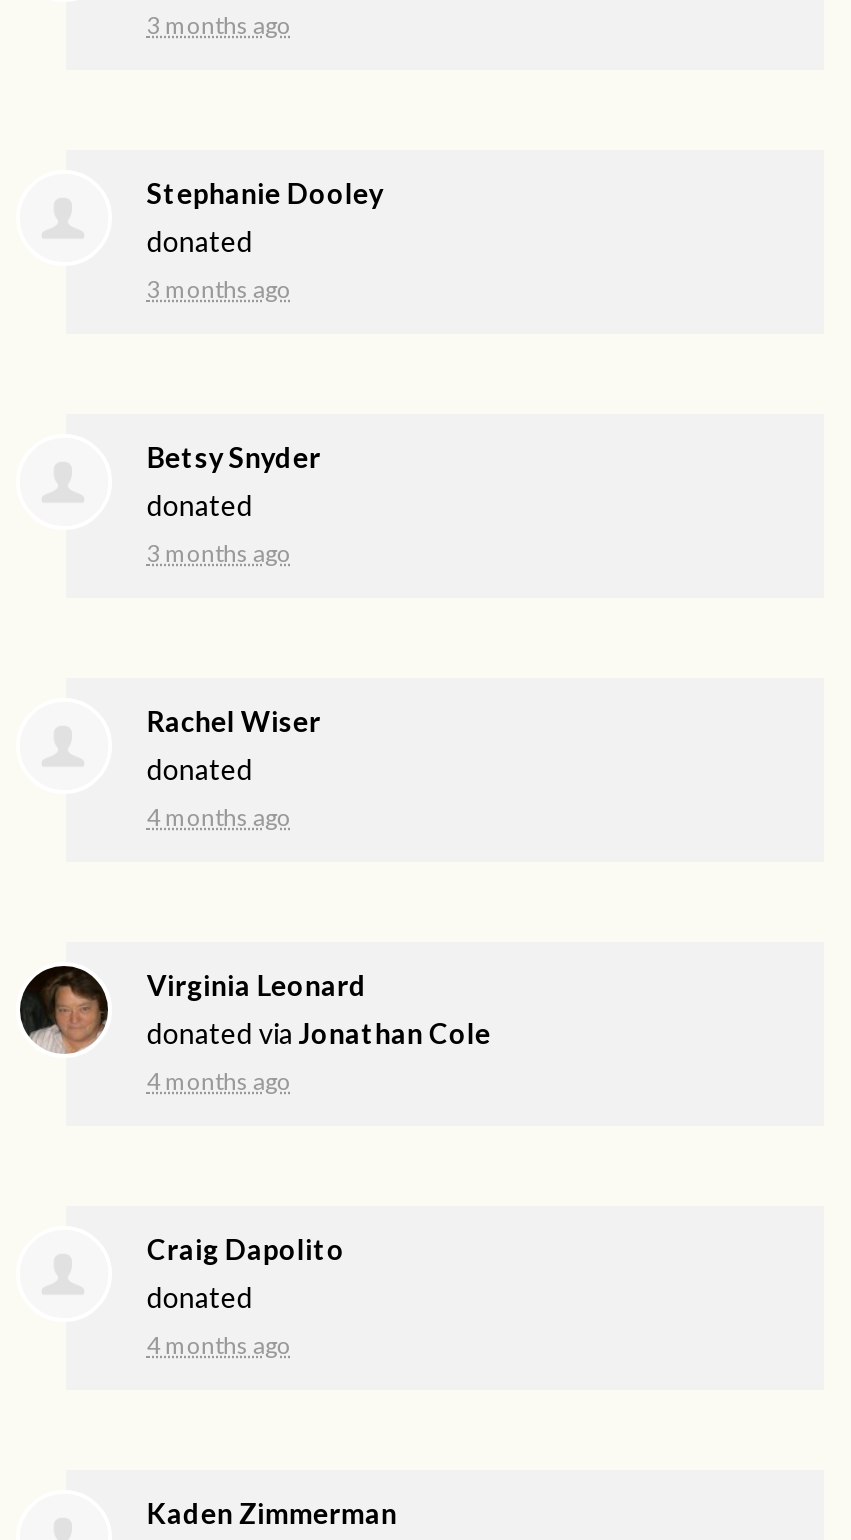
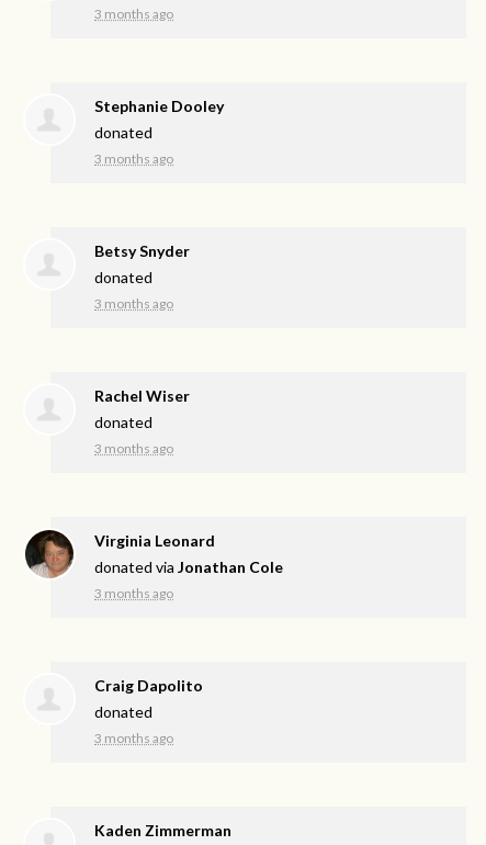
- 4 months ago
+ 3 months ago

- 4 months ago
+ 3 months ago

- 4 months ago
+ 3 months ago
